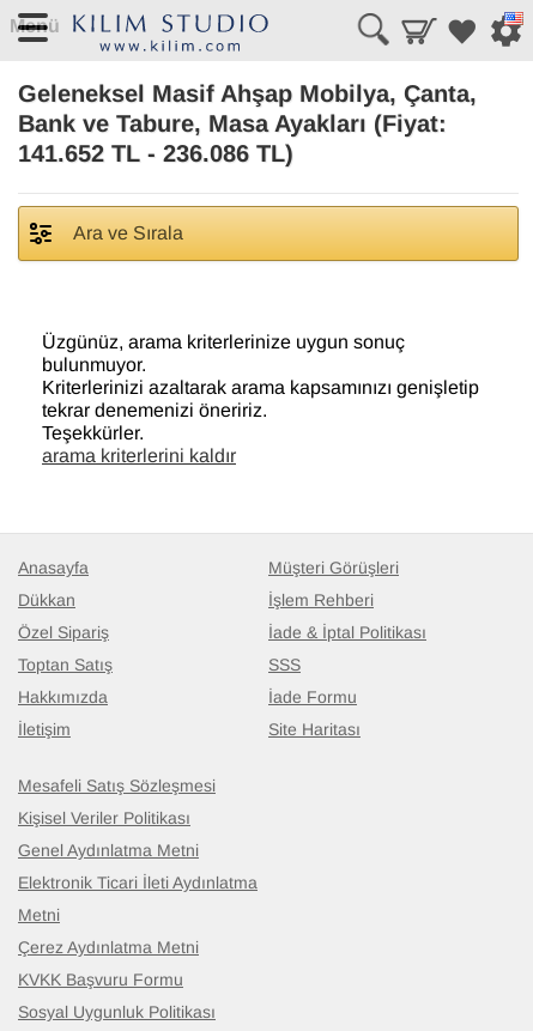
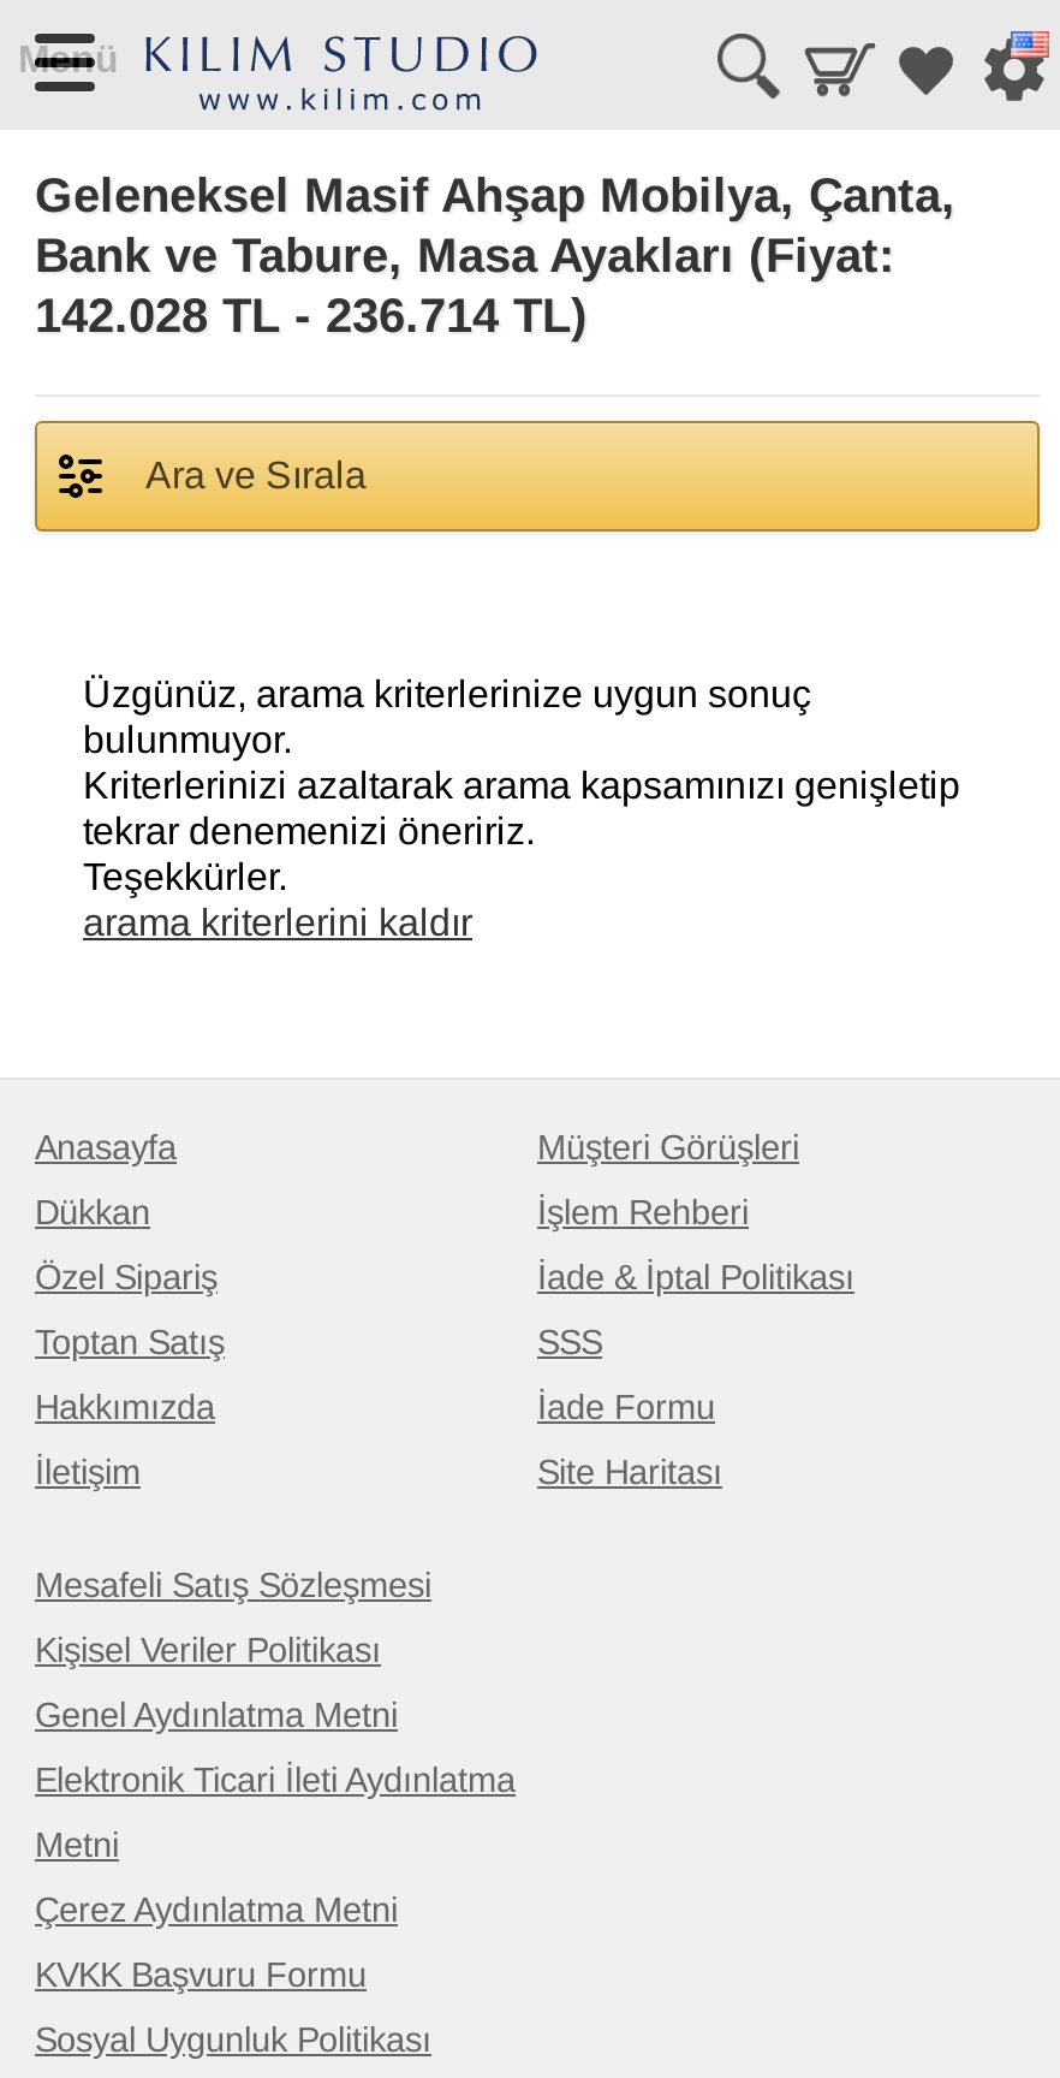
- 141.652 TL - 236.086 TL)
+ 142.028 TL - 236.714 TL)
